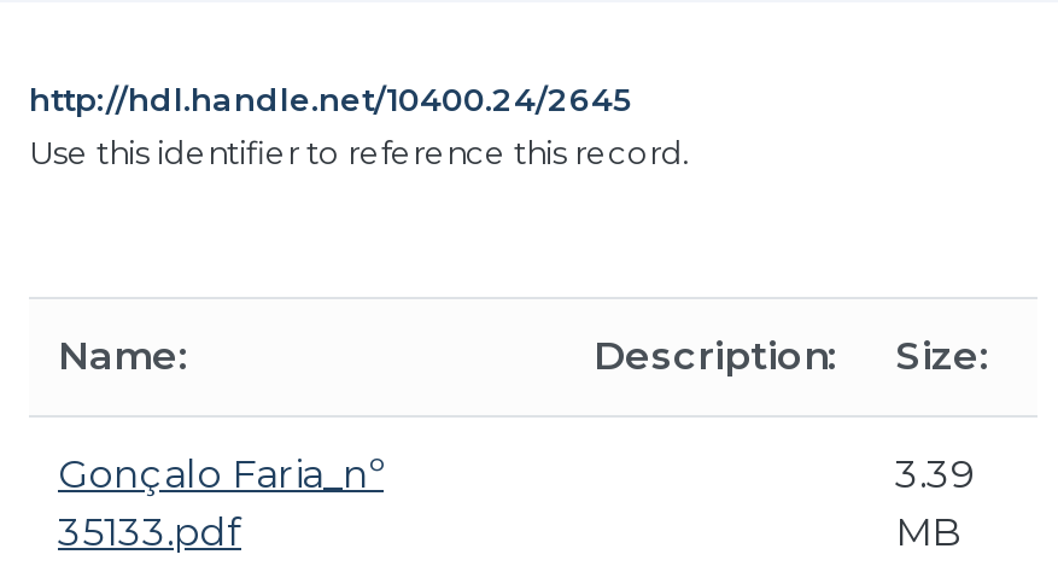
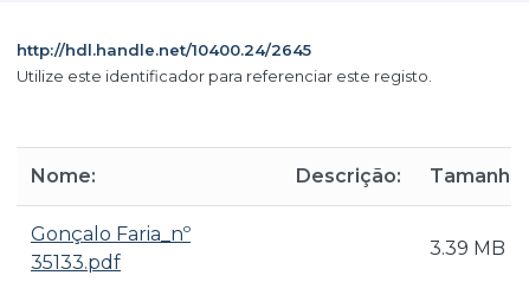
- Use this identifier to reference this record.
+ Utilize este identificador para referenciar este registo.

- Name:
- Description:
- Size:
+ Nome:
+ Descrição:
+ Tamanho:
